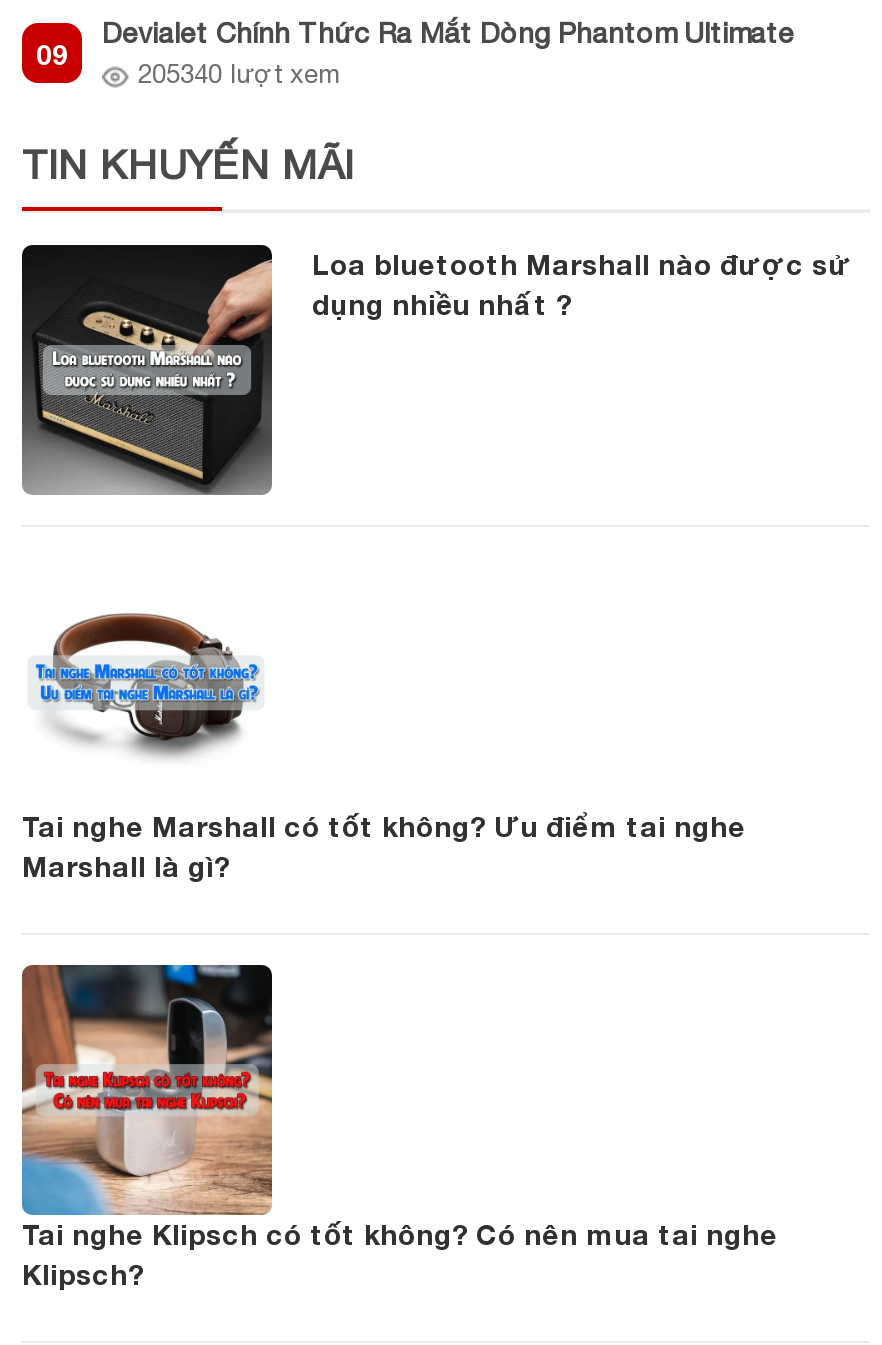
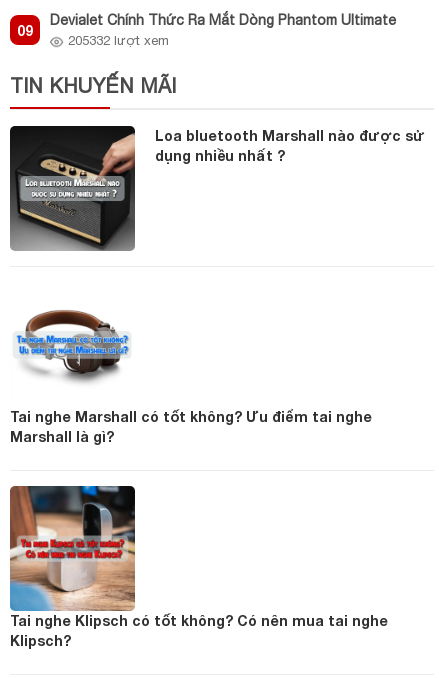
- 205340 lượt xem
+ 205332 lượt xem
